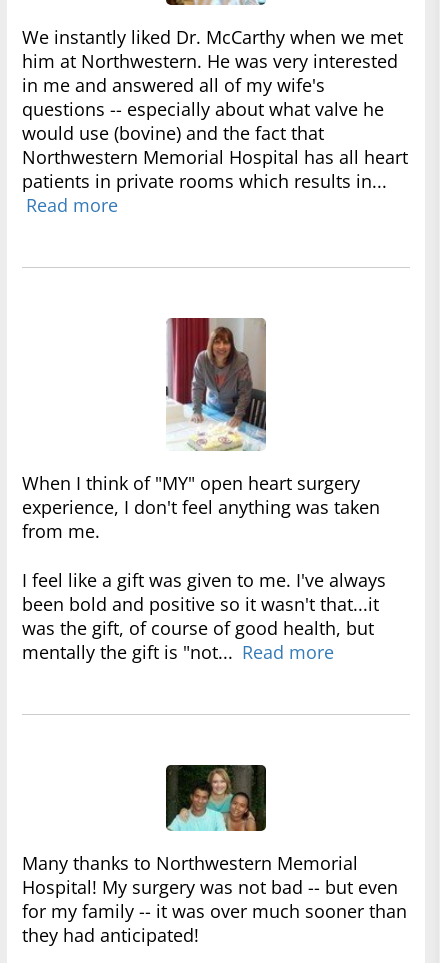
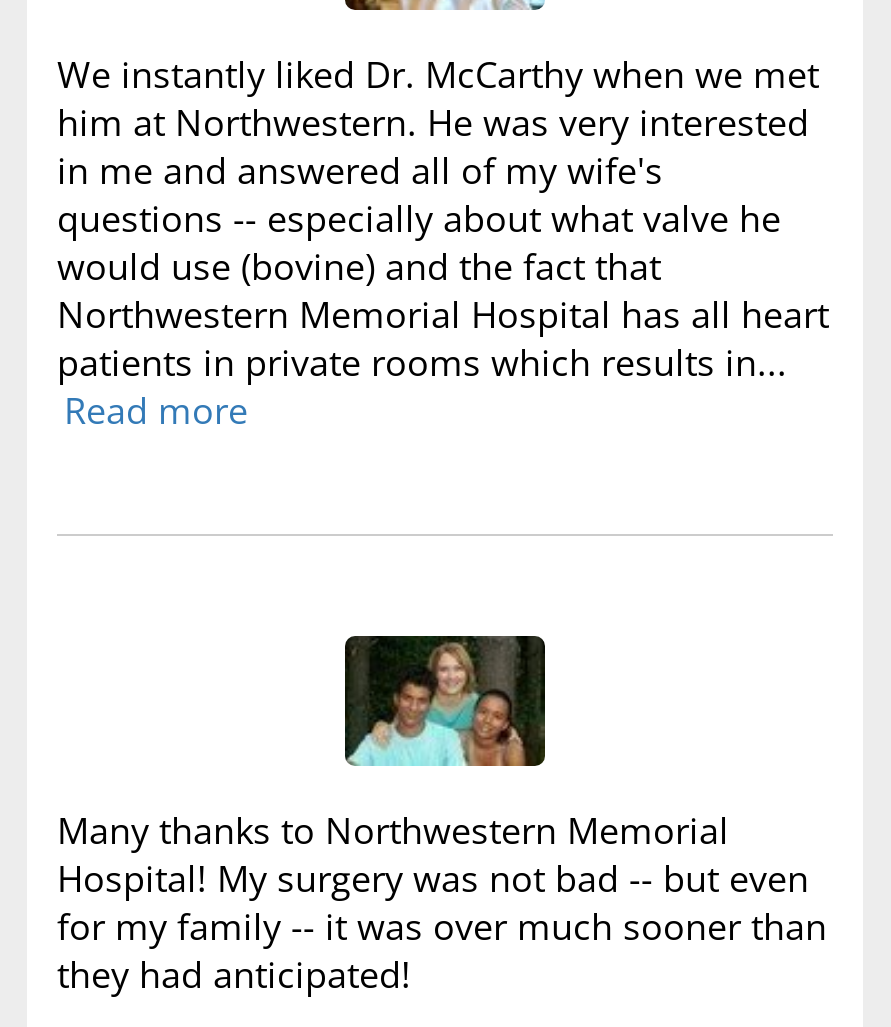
- [image]
- When I think of "MY" open heart surgery
- experience, I don't feel anything was taken
- from me.
- I feel like a gift was given to me. I've always
- been bold and positive so it wasn't that...it
- was the gift, of course of good health, but
- mentally the gift is "not... Read more
